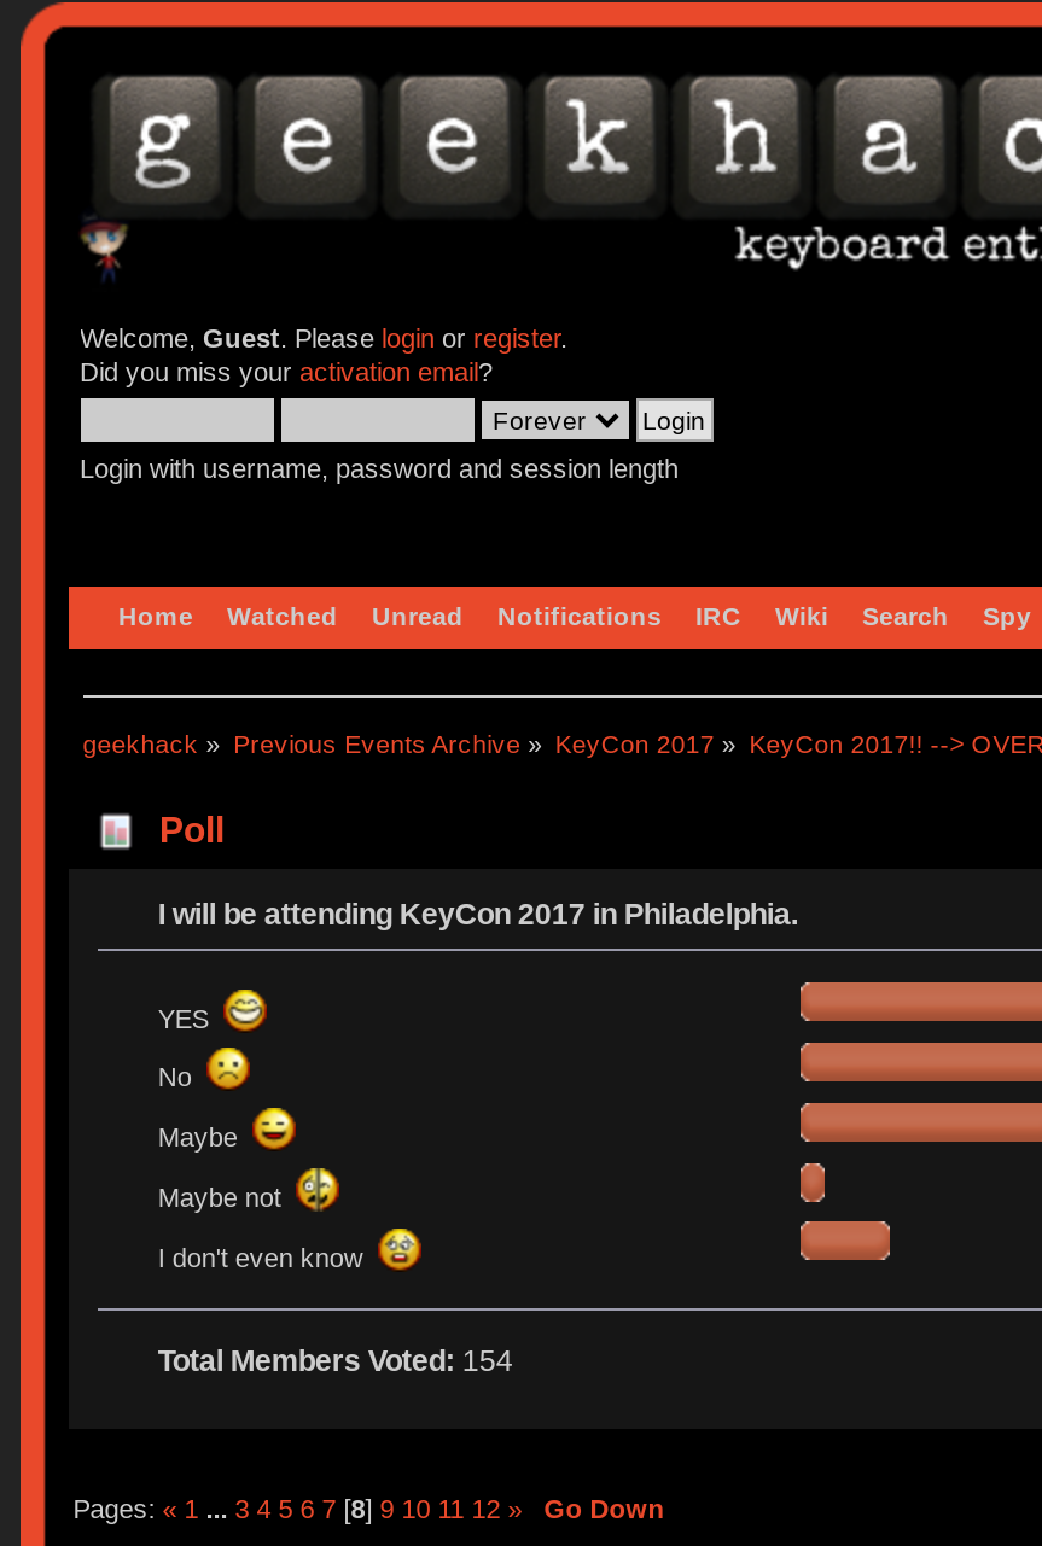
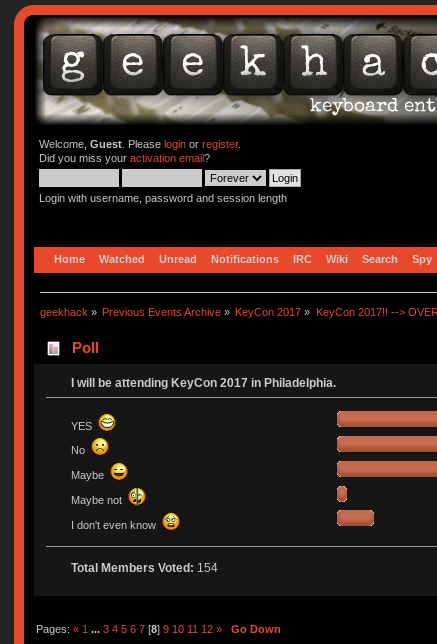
- [image]
+ [image]
